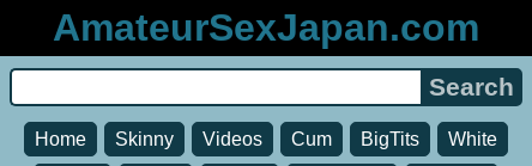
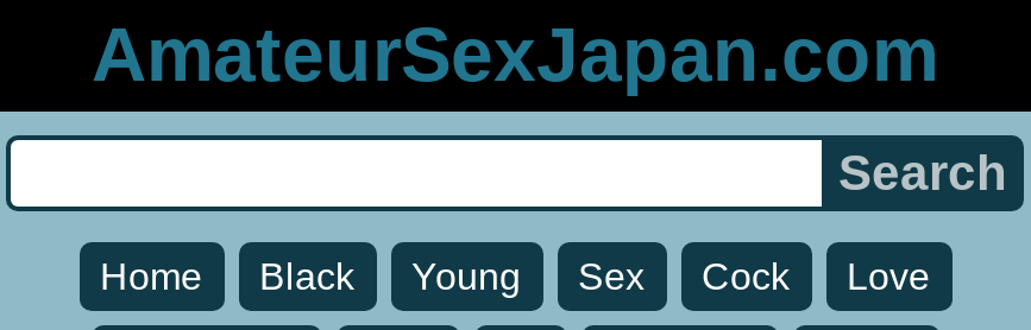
- Skinny
- Videos
- Cum
- BigTits
- White
+ Black
+ Young
+ Sex
+ Cock
+ Love
